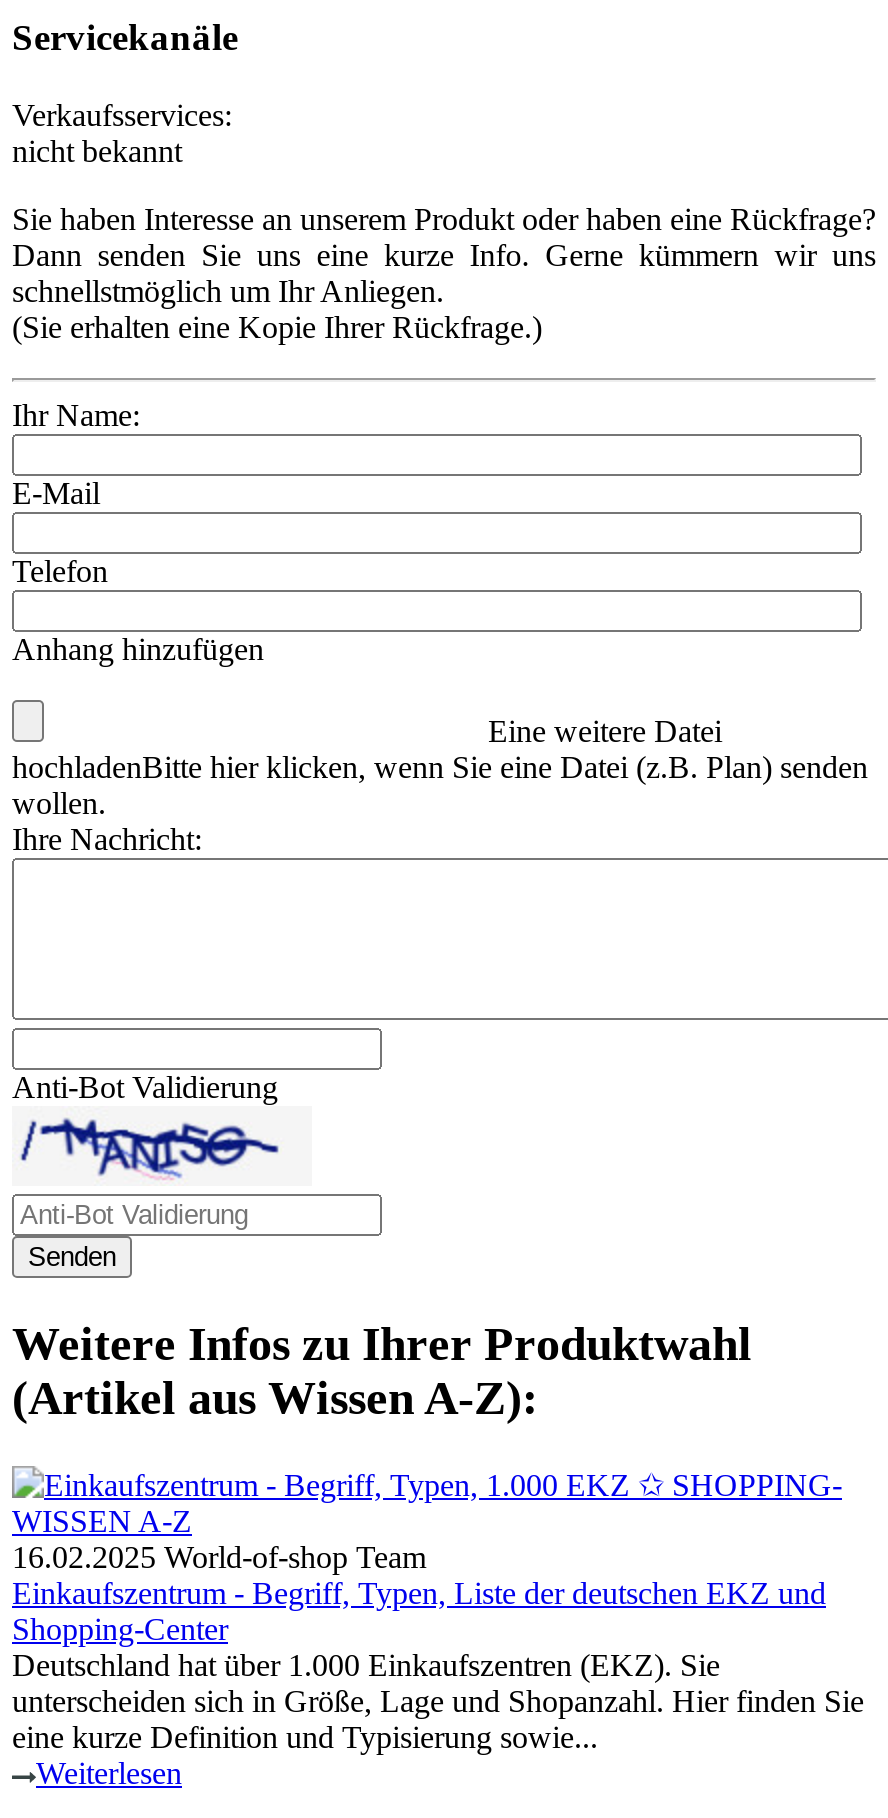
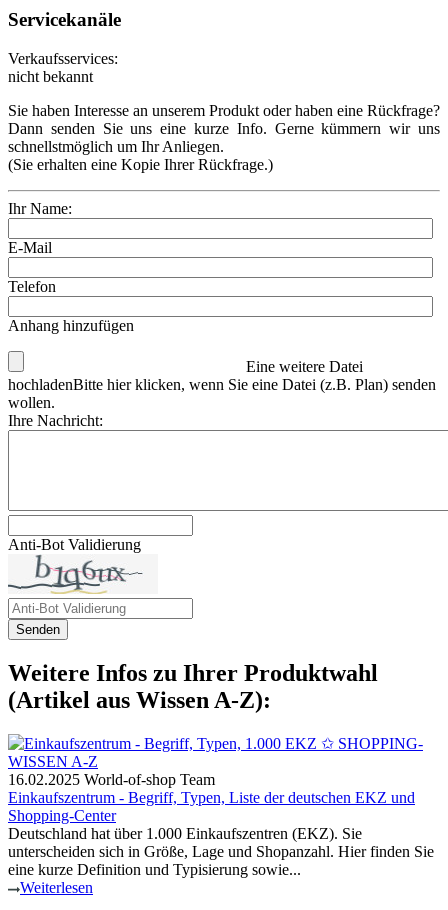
- [image]
+ [image]
